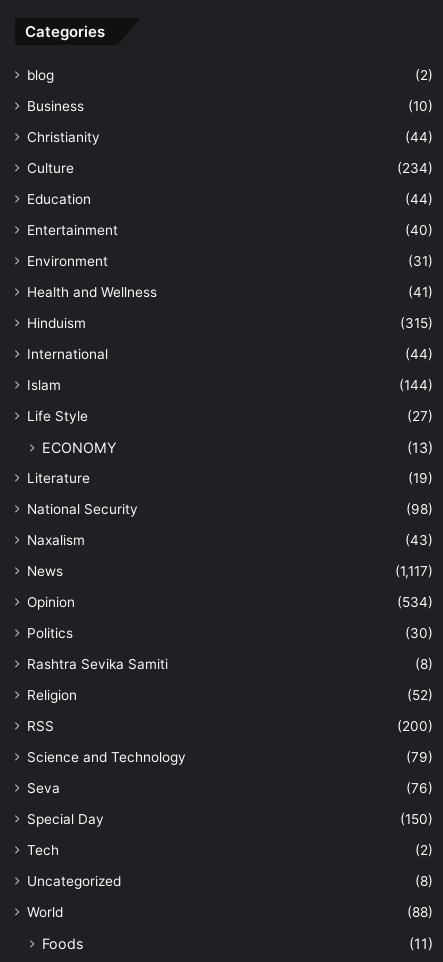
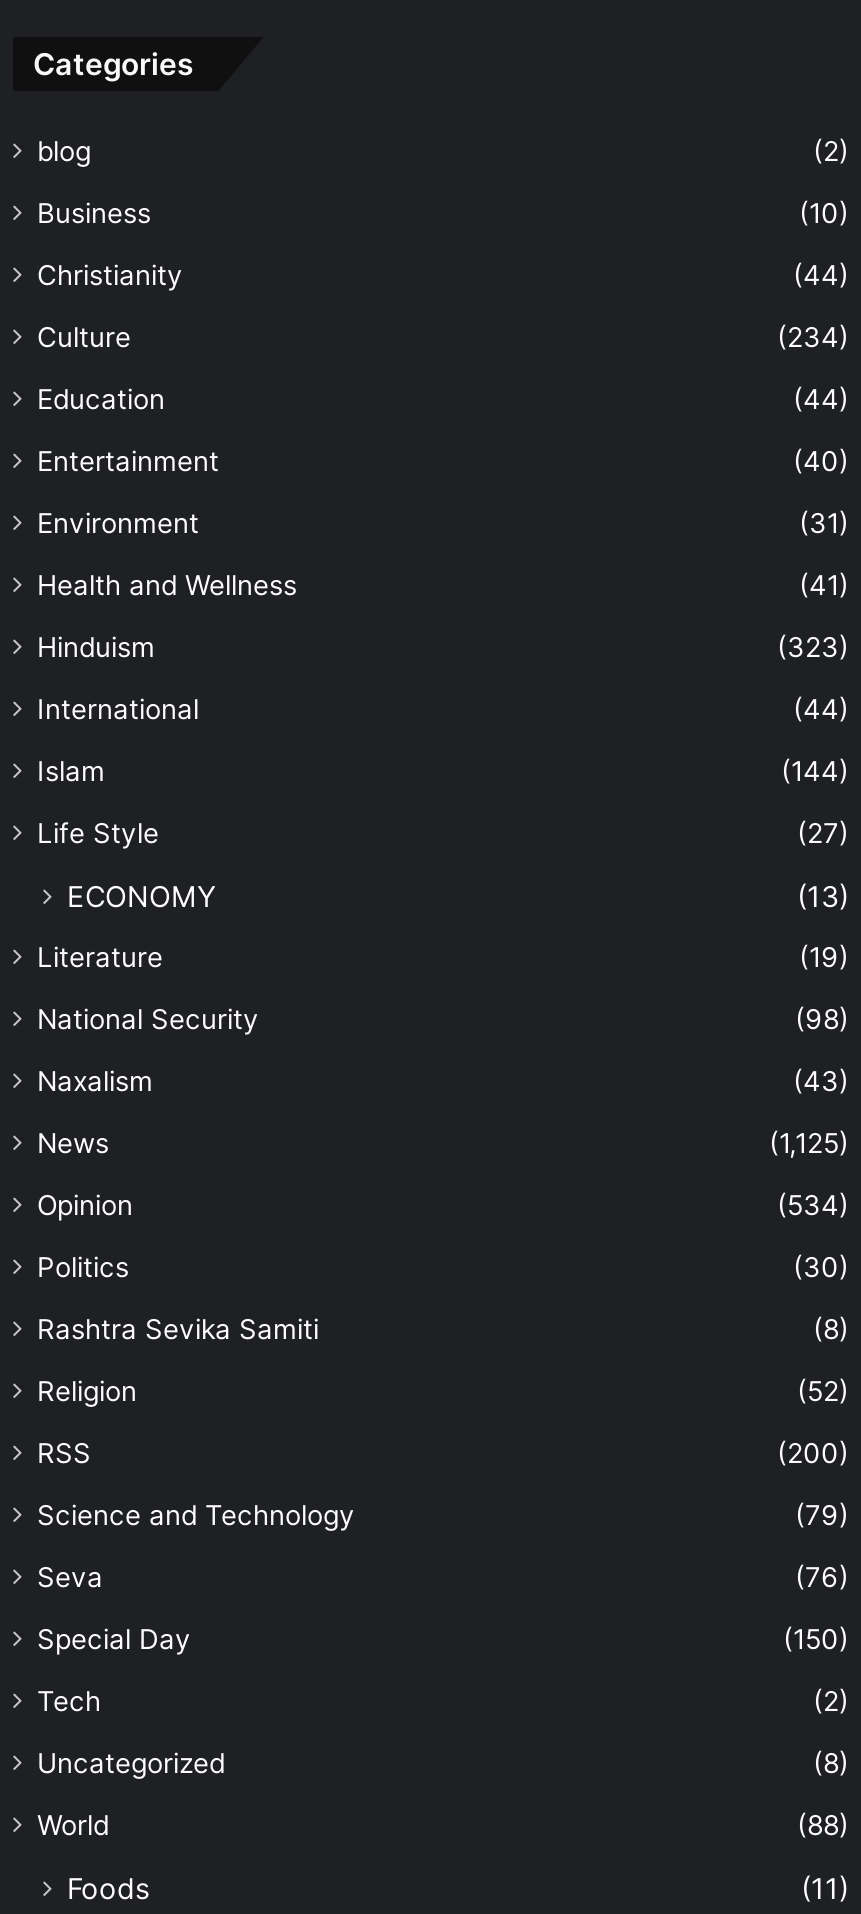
- (315)
+ (323)

- (1,117)
+ (1,125)
